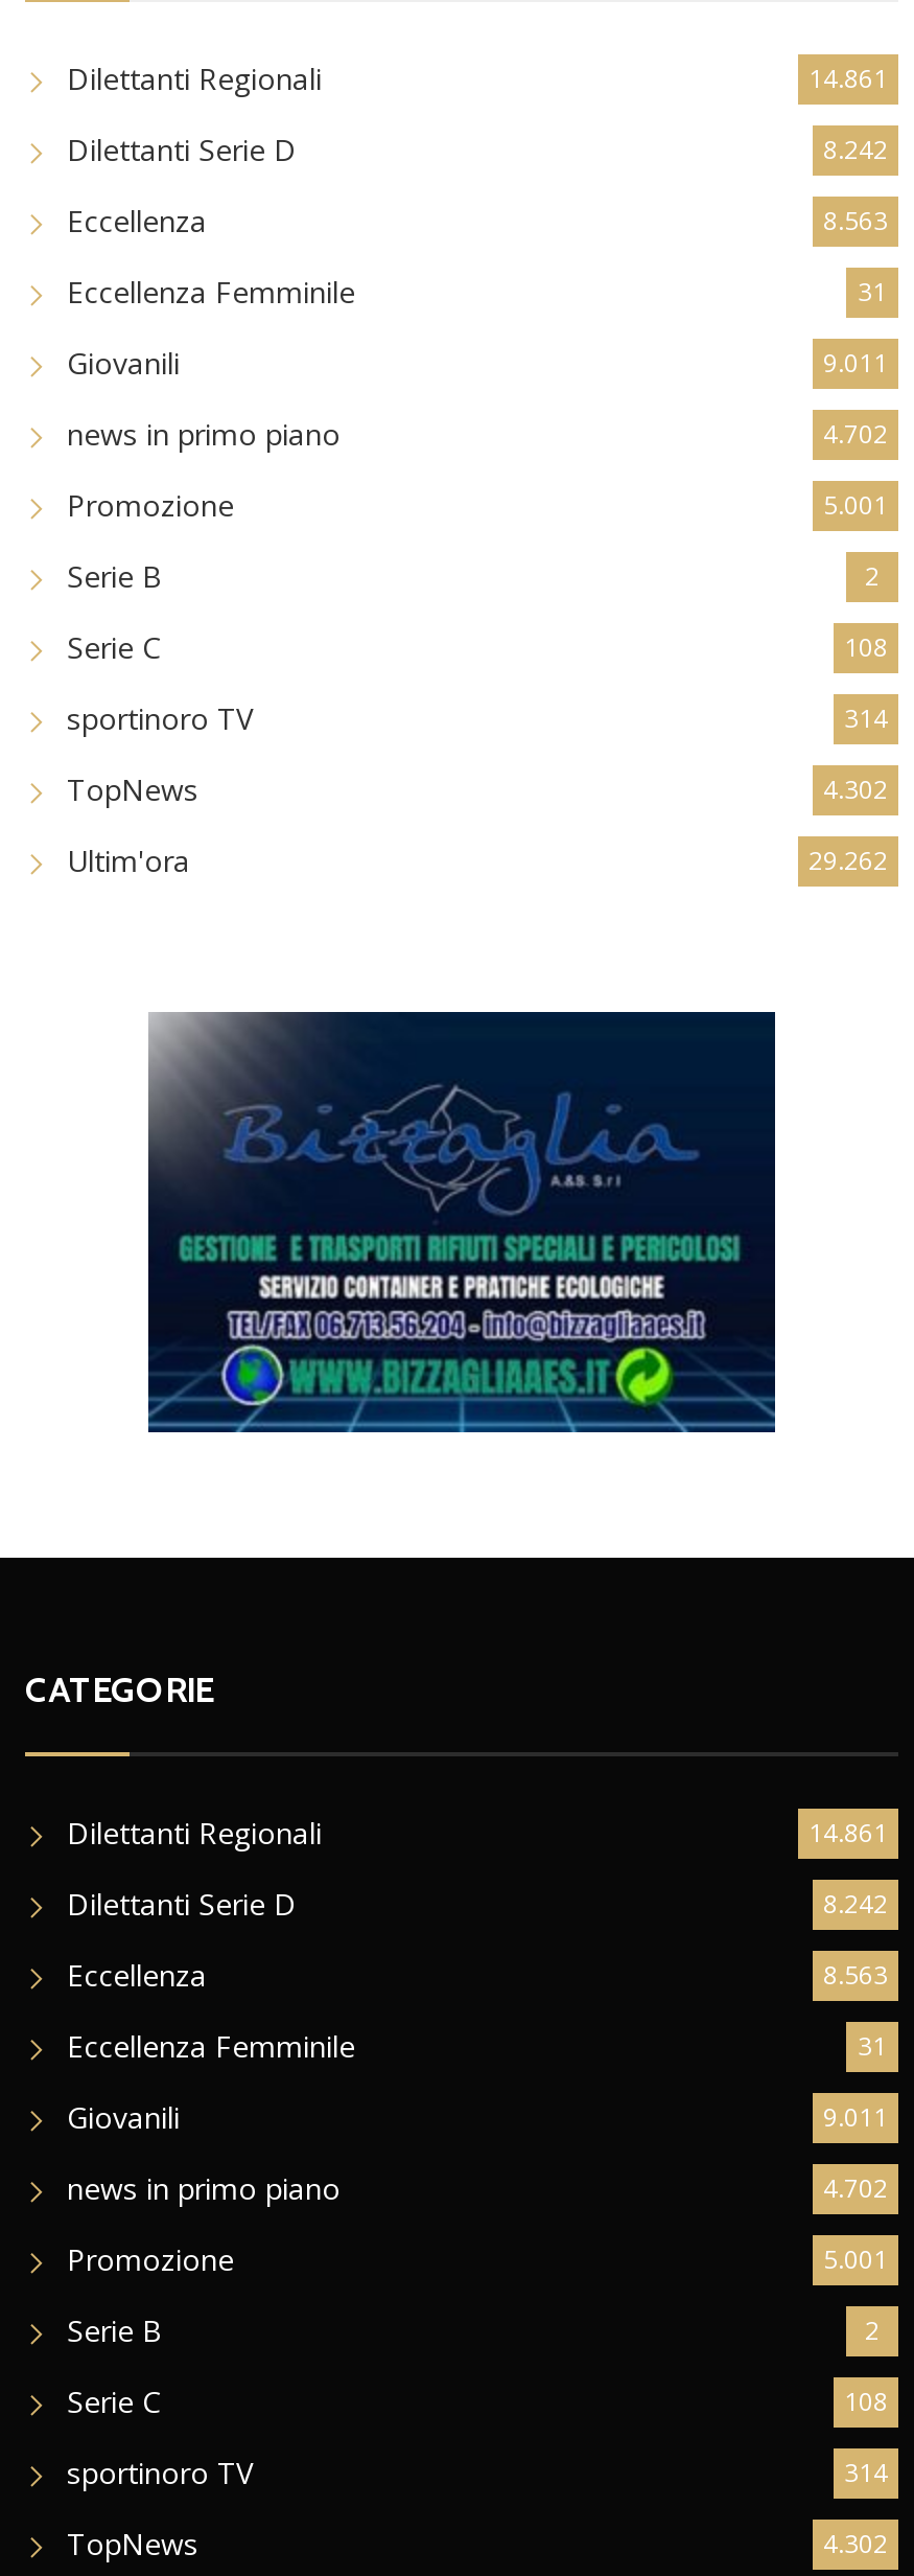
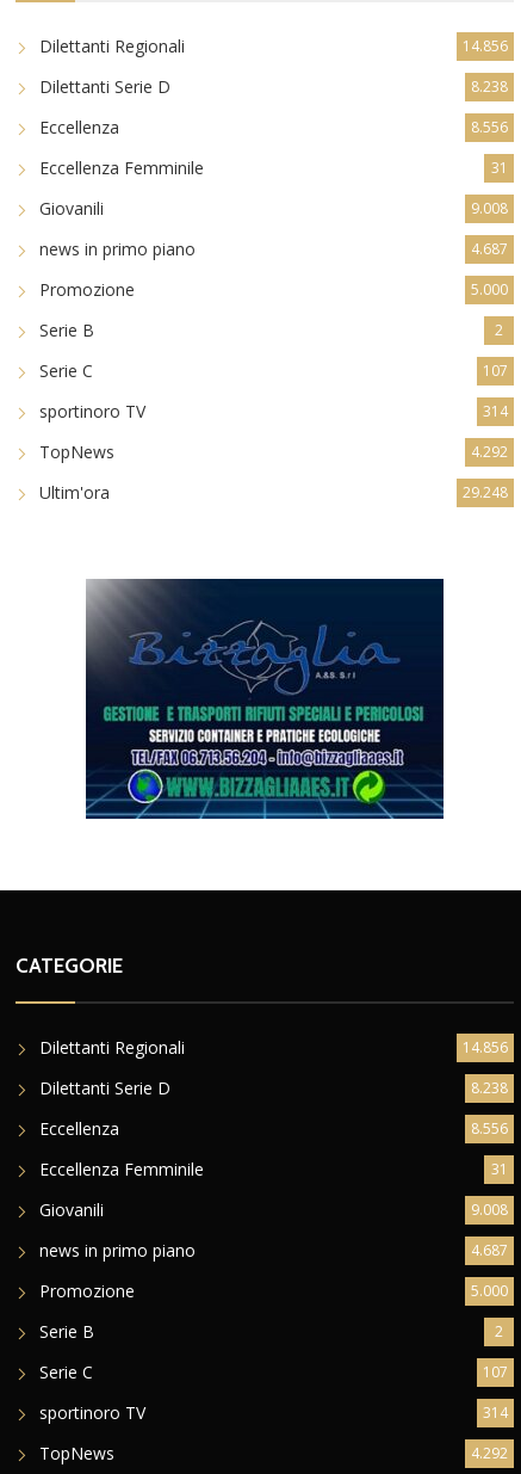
- 14.861
+ 14.856

- 8.242
+ 8.238

- 8.563
+ 8.556

- 9.011
+ 9.008

- 4.702
+ 4.687

- 5.001
+ 5.000

- 108
+ 107

- 4.302
+ 4.292

- 29.262
+ 29.248

- 14.861
+ 14.856

- 8.242
+ 8.238

- 8.563
+ 8.556

- 9.011
+ 9.008

- 4.702
+ 4.687

- 5.001
+ 5.000

- 108
+ 107

- 4.302
+ 4.292
